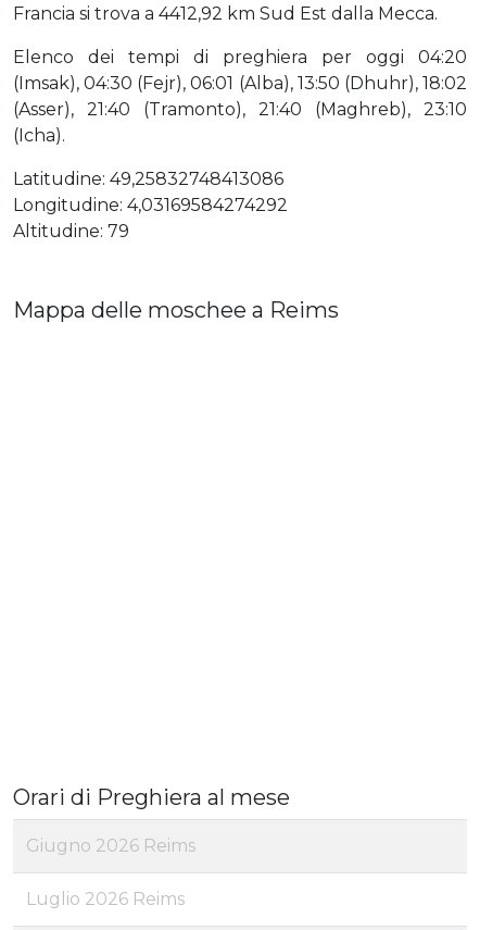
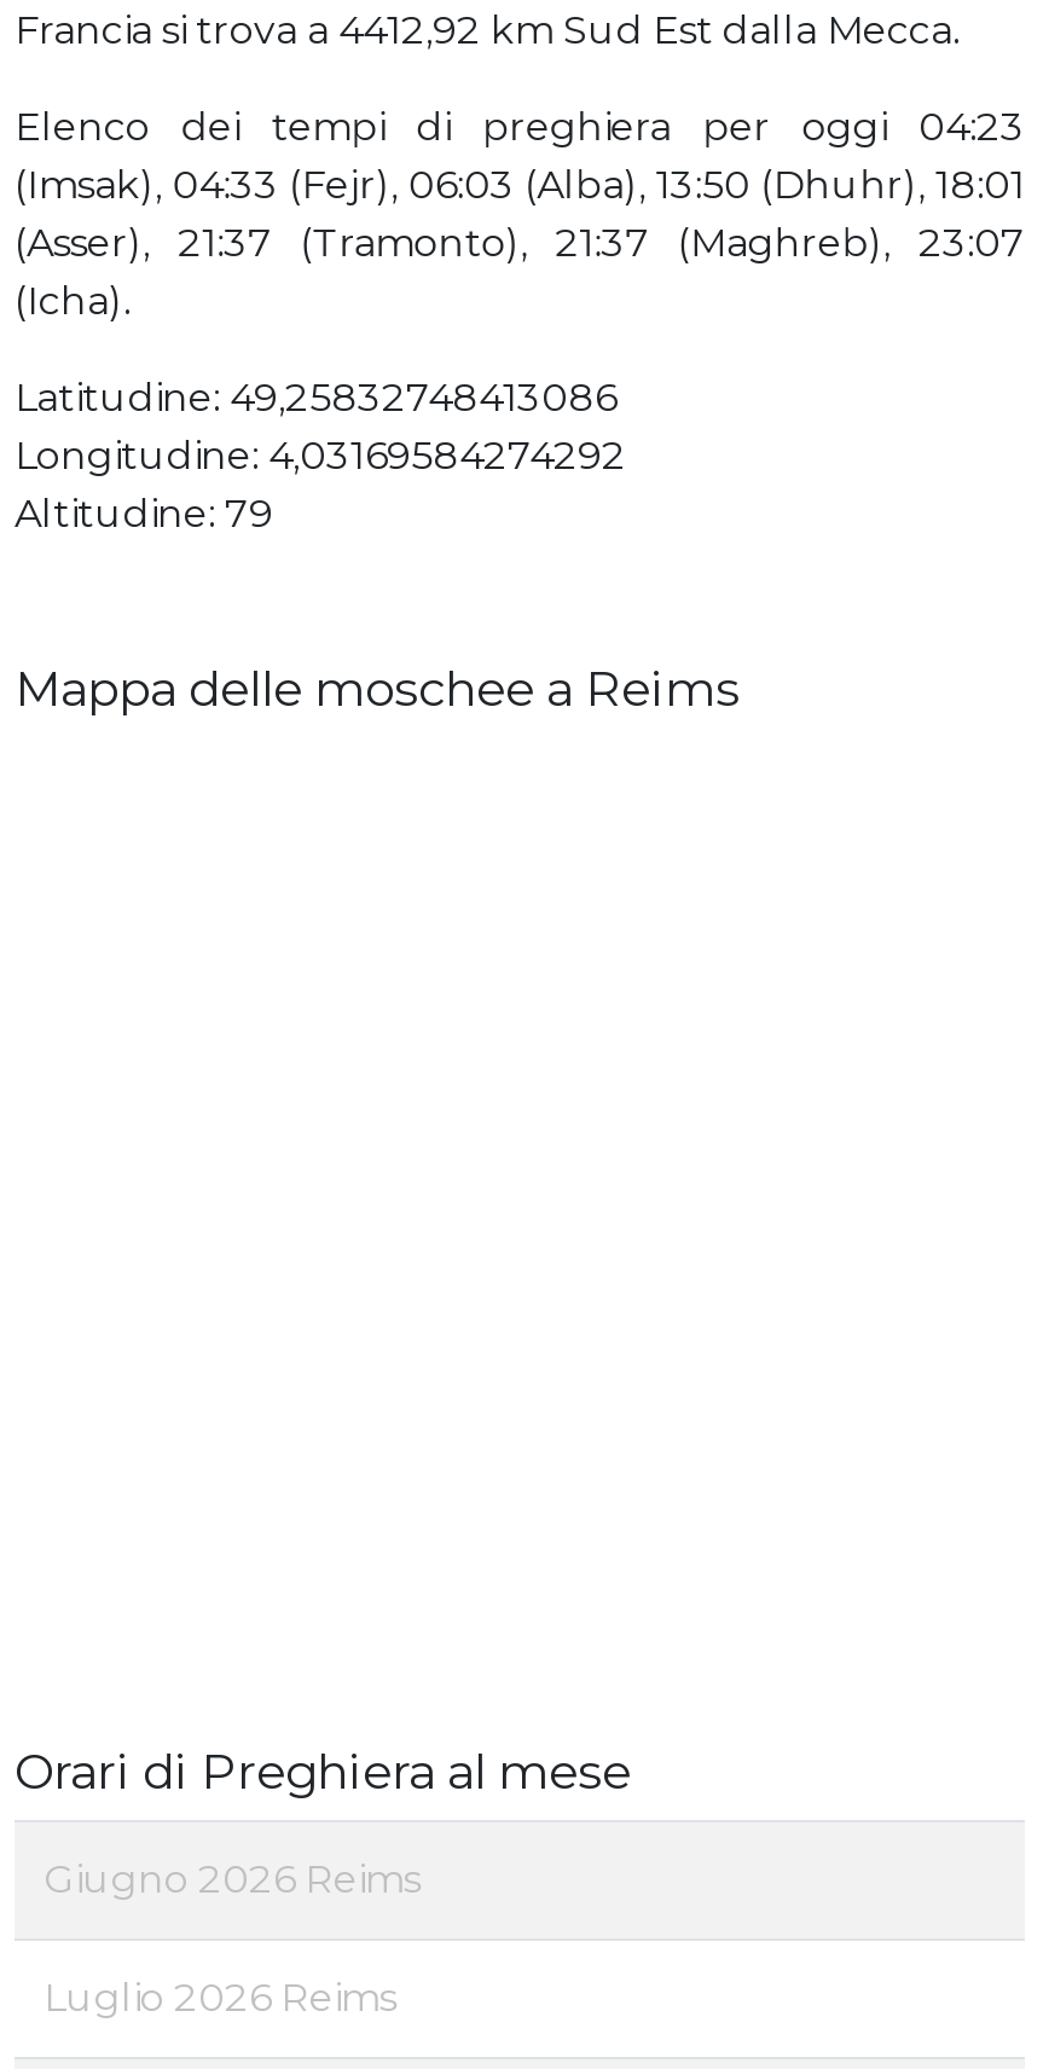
- Elenco dei tempi di preghiera per oggi 04:20
+ Elenco dei tempi di preghiera per oggi 04:23

- (Imsak), 04:30 (Fejr), 06:01 (Alba), 13:50 (Dhuhr), 18:02
+ (Imsak), 04:33 (Fejr), 06:03 (Alba), 13:50 (Dhuhr), 18:01

- (Asser), 21:40 (Tramonto), 21:40 (Maghreb), 23:10
+ (Asser), 21:37 (Tramonto), 21:37 (Maghreb), 23:07
